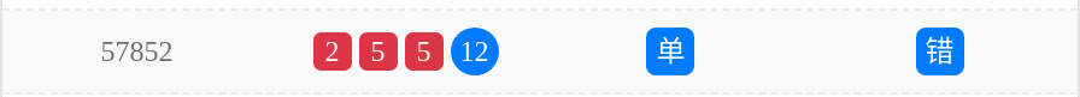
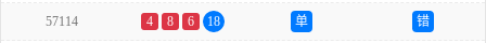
- 57852
+ 57114

- 2
+ 4

- 5
+ 8

- 5
+ 6

- 12
+ 18
